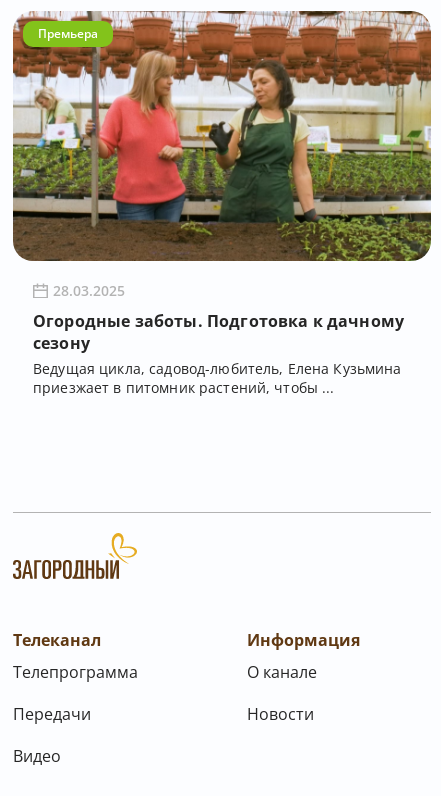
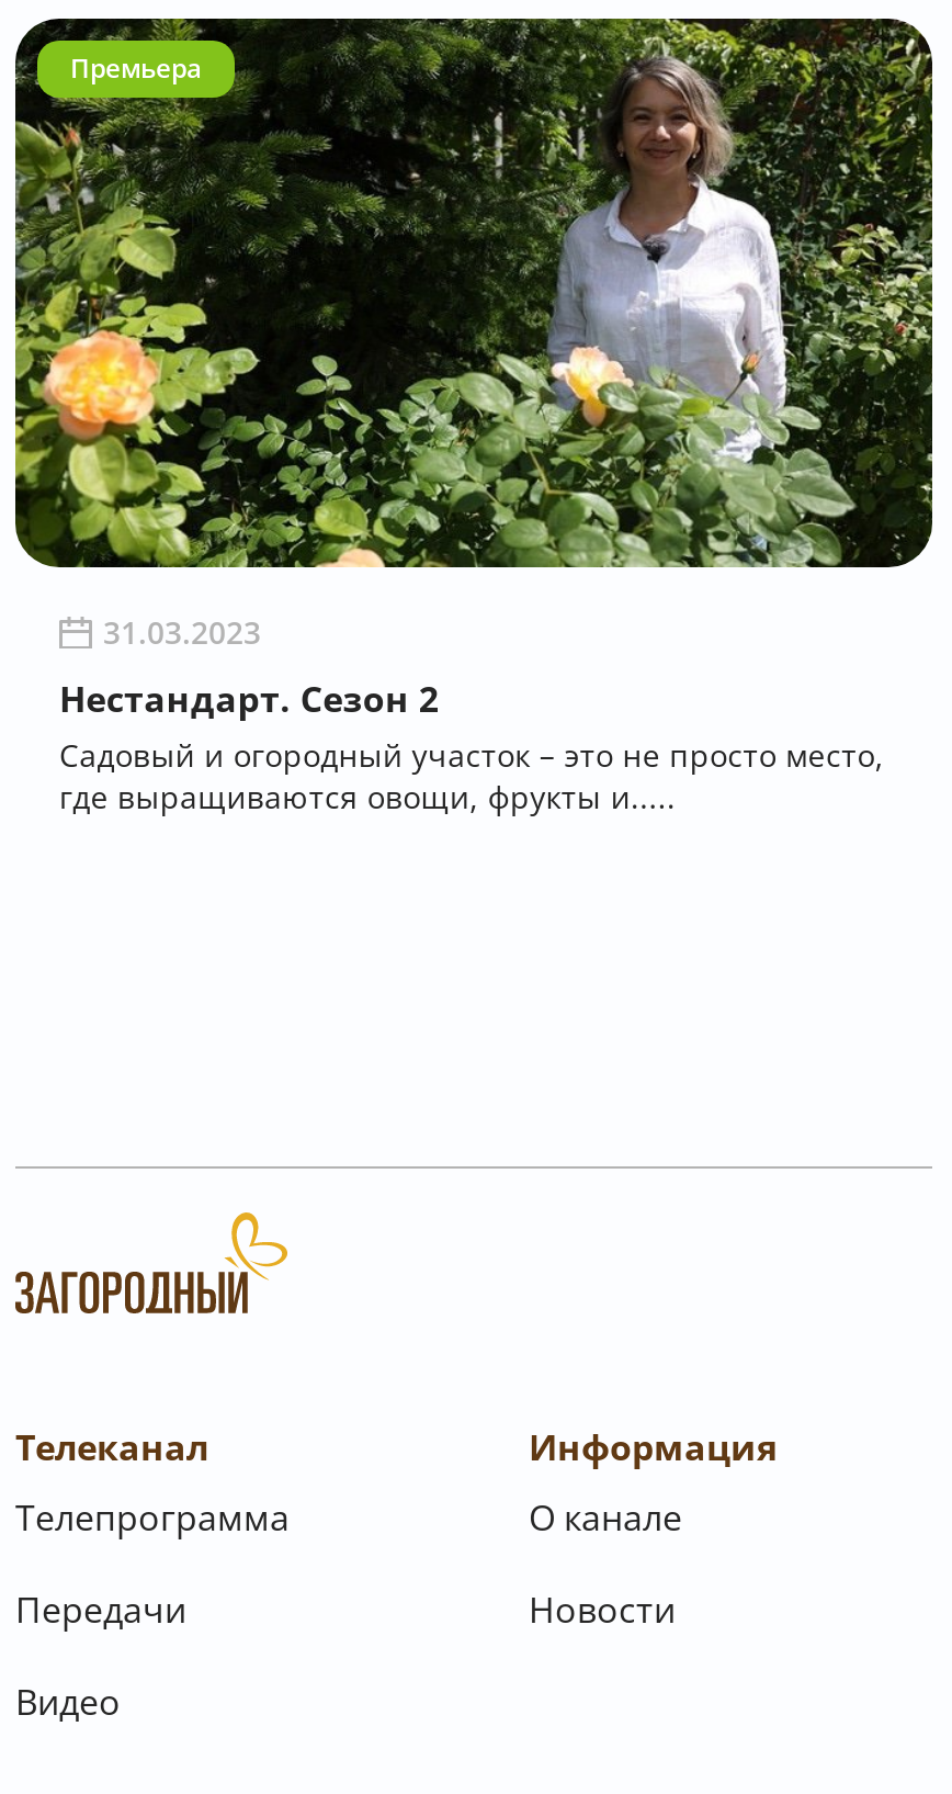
- [image]
- 28.03.2025
+ [image]
+ 31.03.2023

- Огородные заботы. Подготовка к дачному
- сезону
- Ведущая цикла, садовод-любитель, Елена Кузьмина
- приезжает в питомник растений, чтобы ...
+ Нестандарт. Сезон 2
+ Садовый и огородный участок – это не просто место,
+ где выращиваются овощи, фрукты и.....
